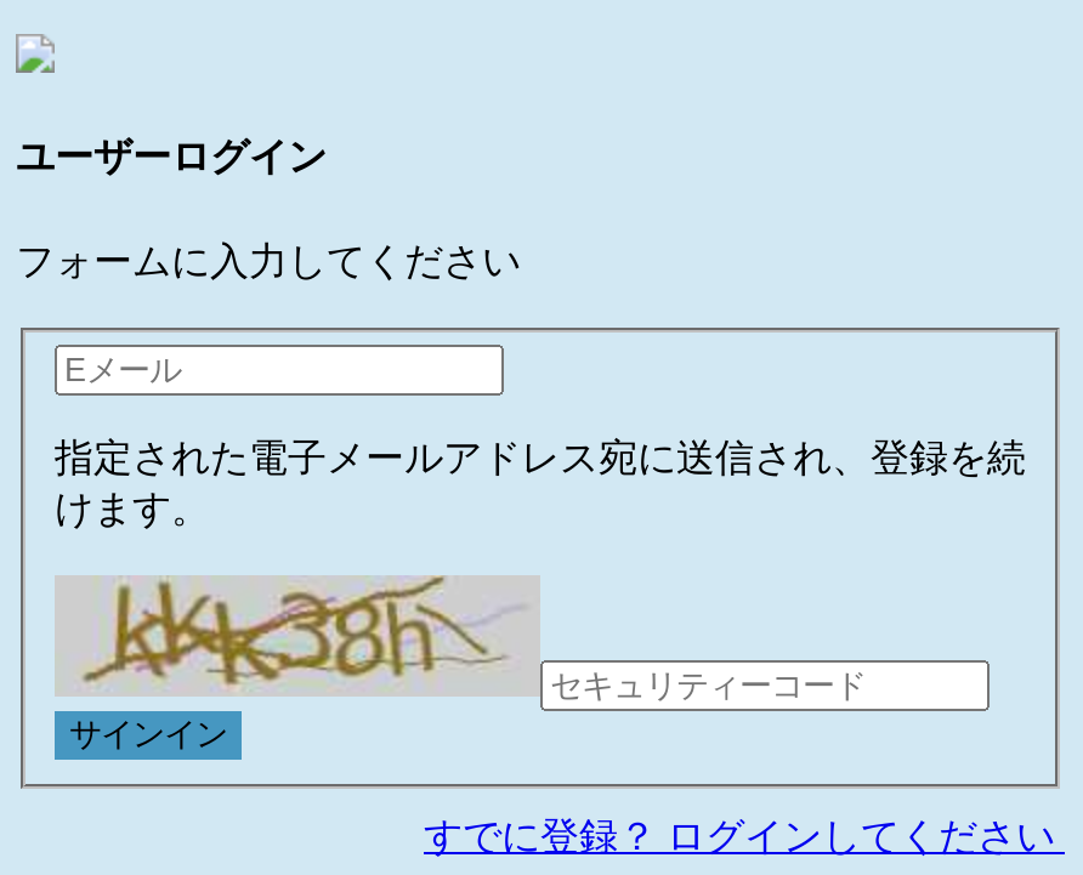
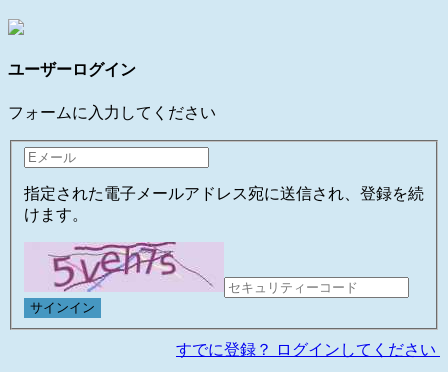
- [image]
+ [image]
